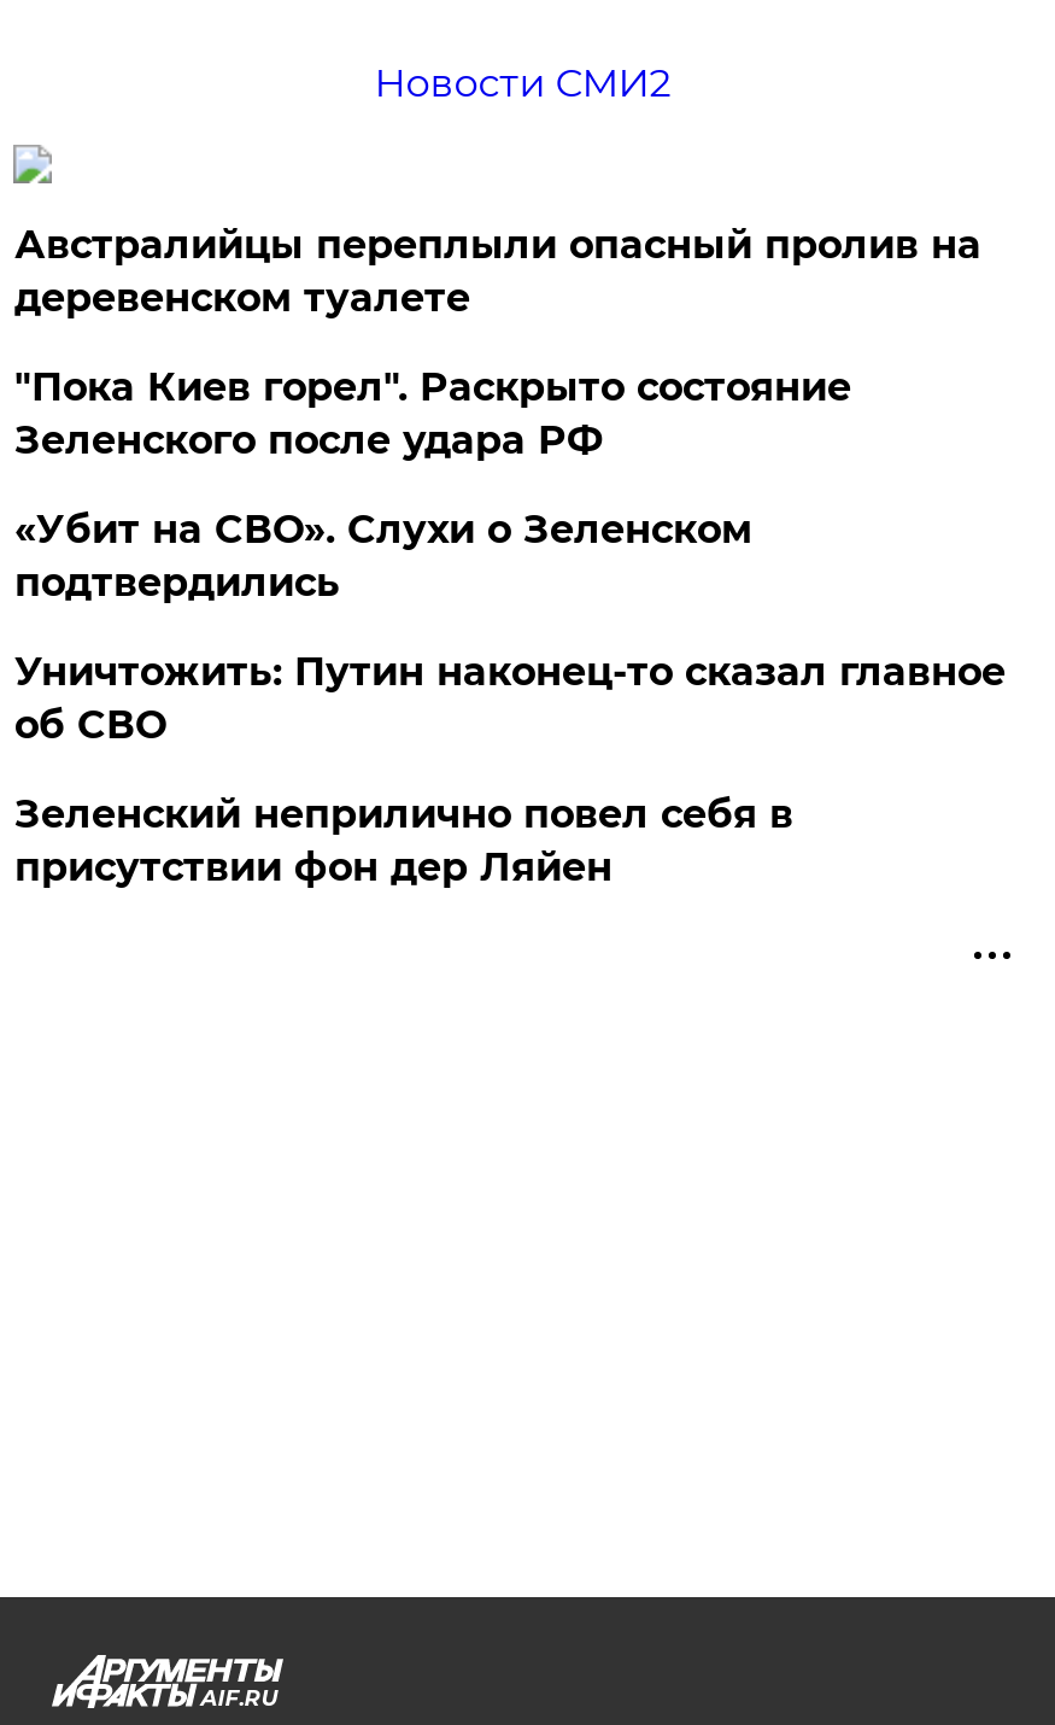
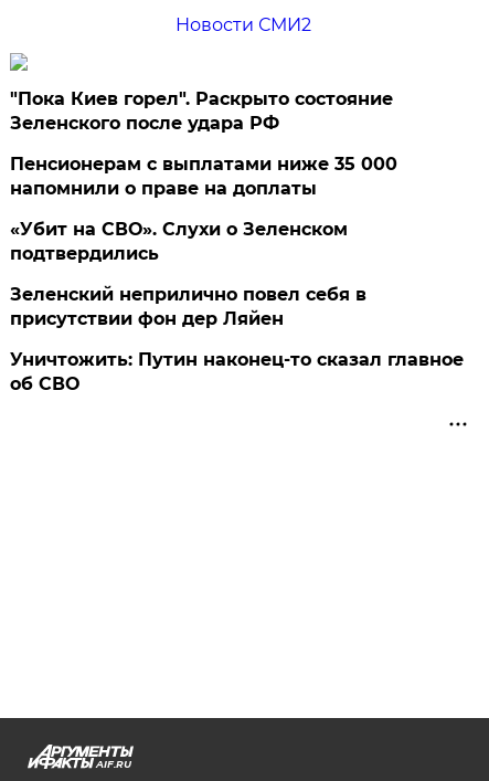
- Австралийцы переплыли опасный пролив на
- деревенском туалете

moved up: "Пока Киев горел". Раскрыто состояние | Зеленского после удара РФ

+ Пенсионерам с выплатами ниже 35 000
+ напомнили о праве на доплаты

moved down: Уничтожить: Путин наконец-то сказал главное | об СВО

moved up: Зеленский неприлично повел cебя в | присутствии фон дер Ляйен
